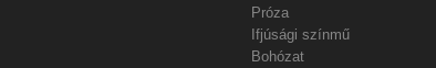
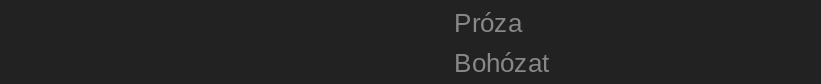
- Ifjúsági színmű
